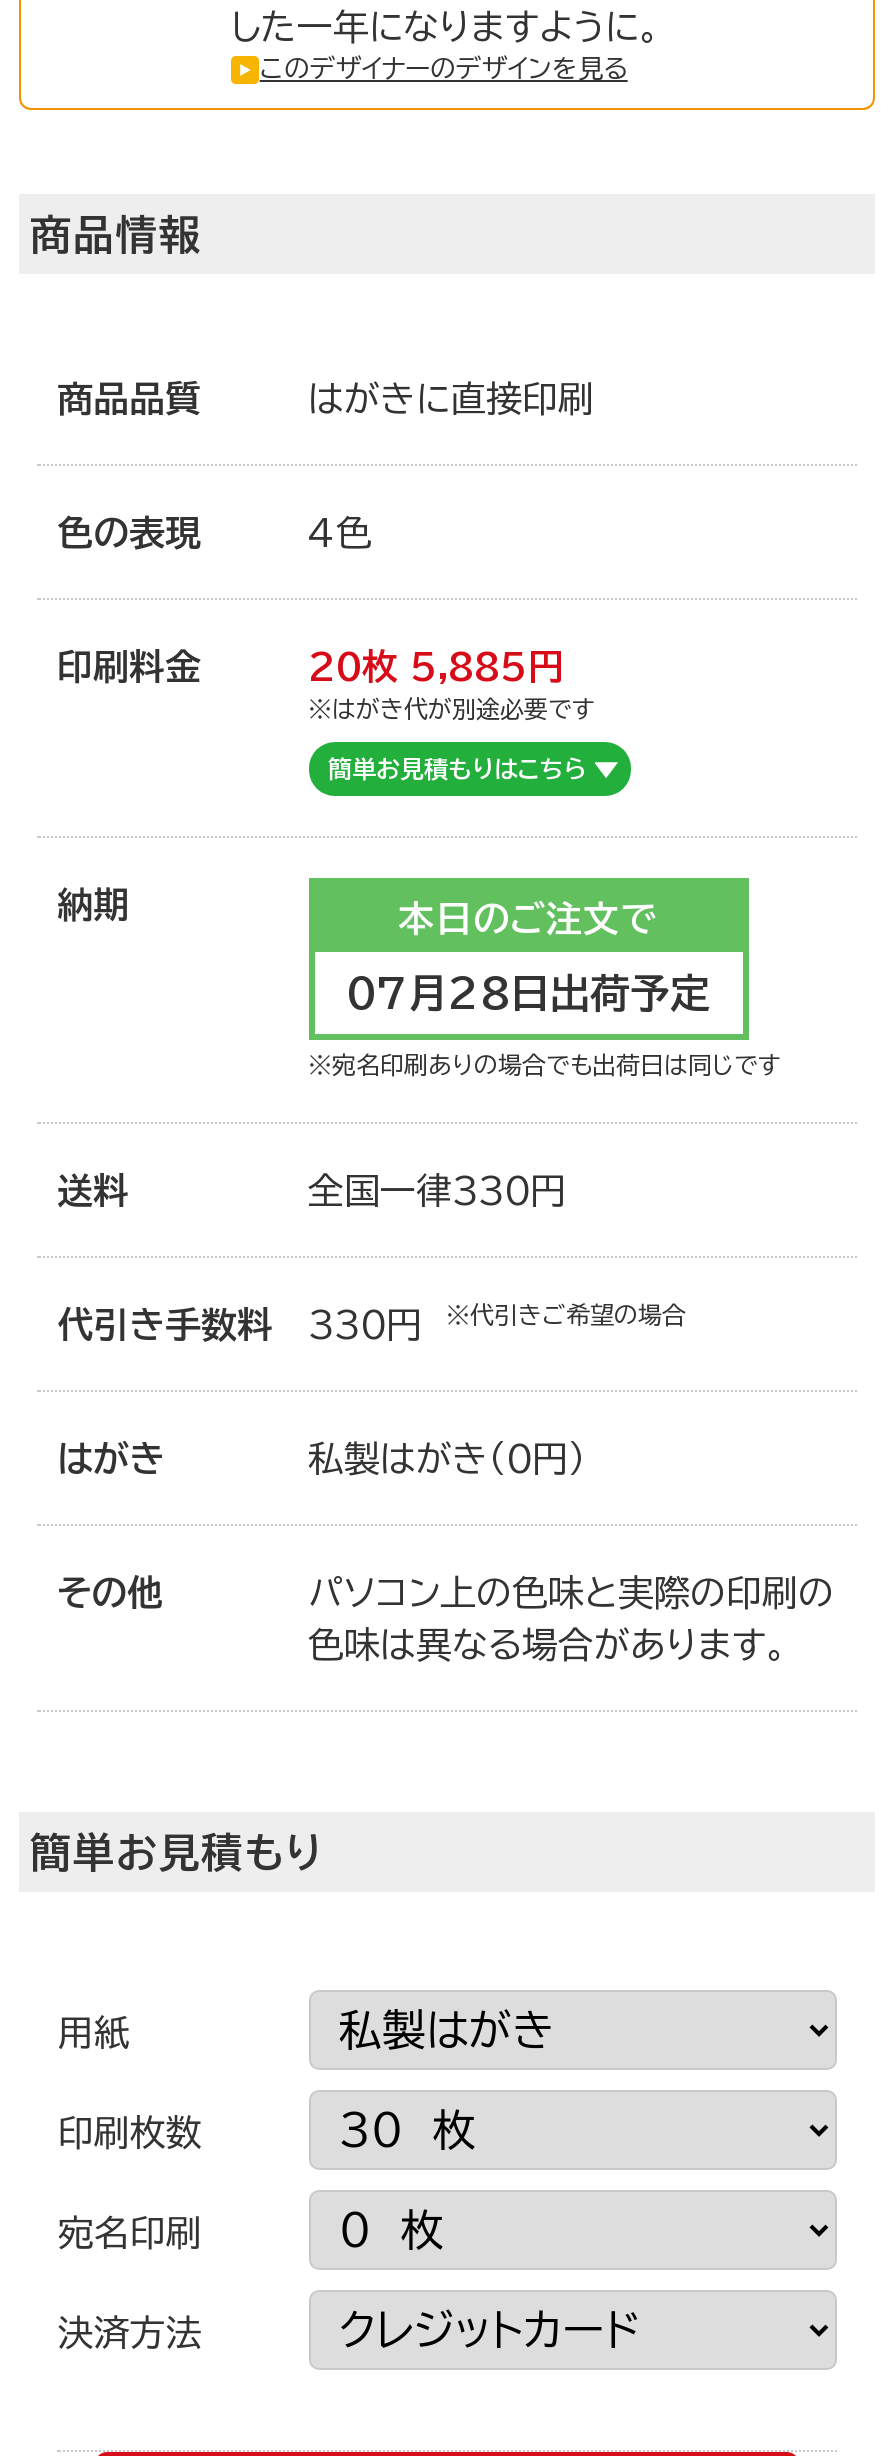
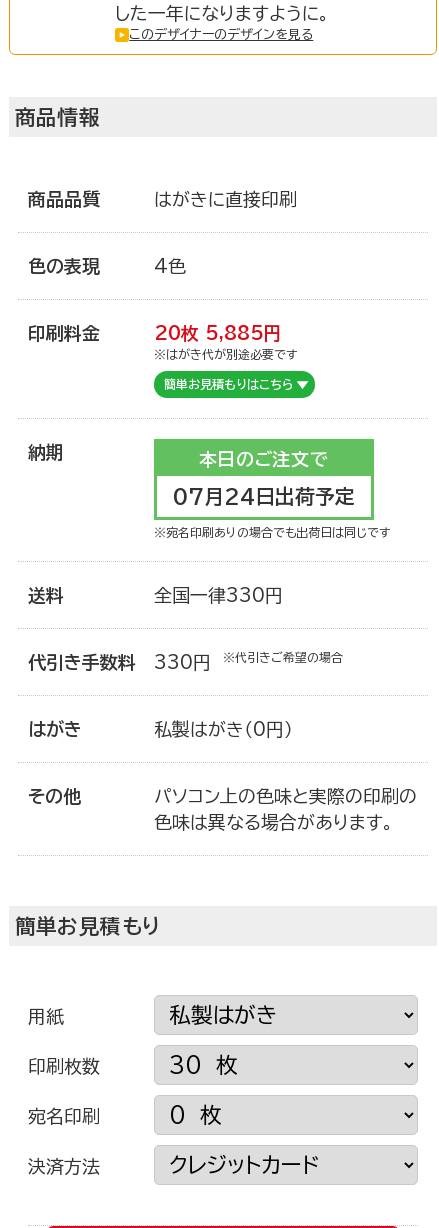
- 07月28日出荷予定
+ 07月24日出荷予定
